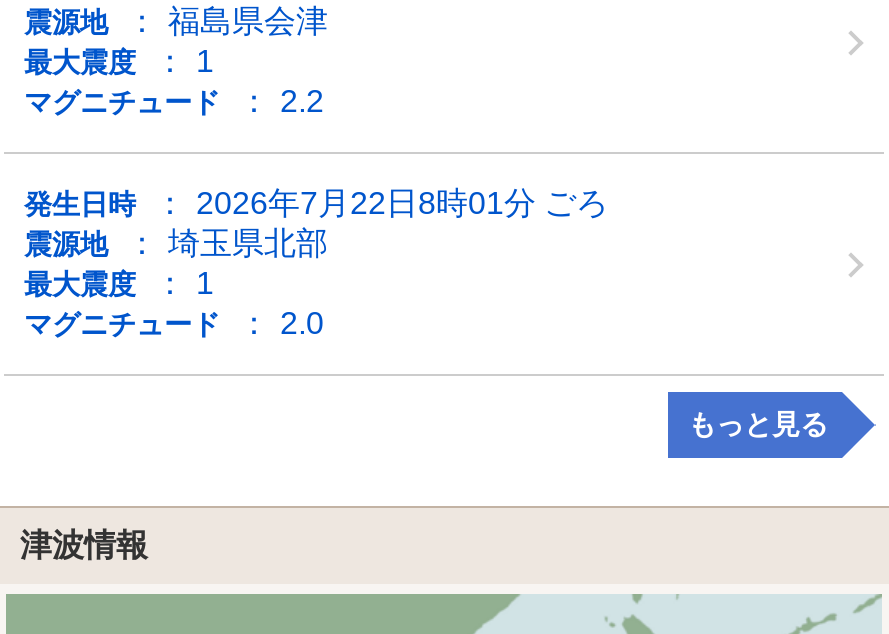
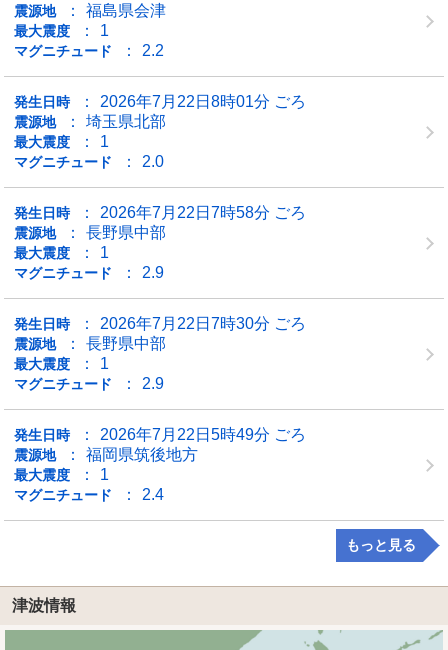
+ 発生日時
+ 2026年7月22日7時58分 ごろ
+ 震源地
+ 長野県中部
+ 最大震度
+ 1
+ マグニチュード
+ 2.9
+ 発生日時
+ 2026年7月22日7時30分 ごろ
+ 震源地
+ 長野県中部
+ 最大震度
+ 1
+ マグニチュード
+ 2.9
+ 発生日時
+ 2026年7月22日5時49分 ごろ
+ 震源地
+ 福岡県筑後地方
+ 最大震度
+ 1
+ マグニチュード
+ 2.4
